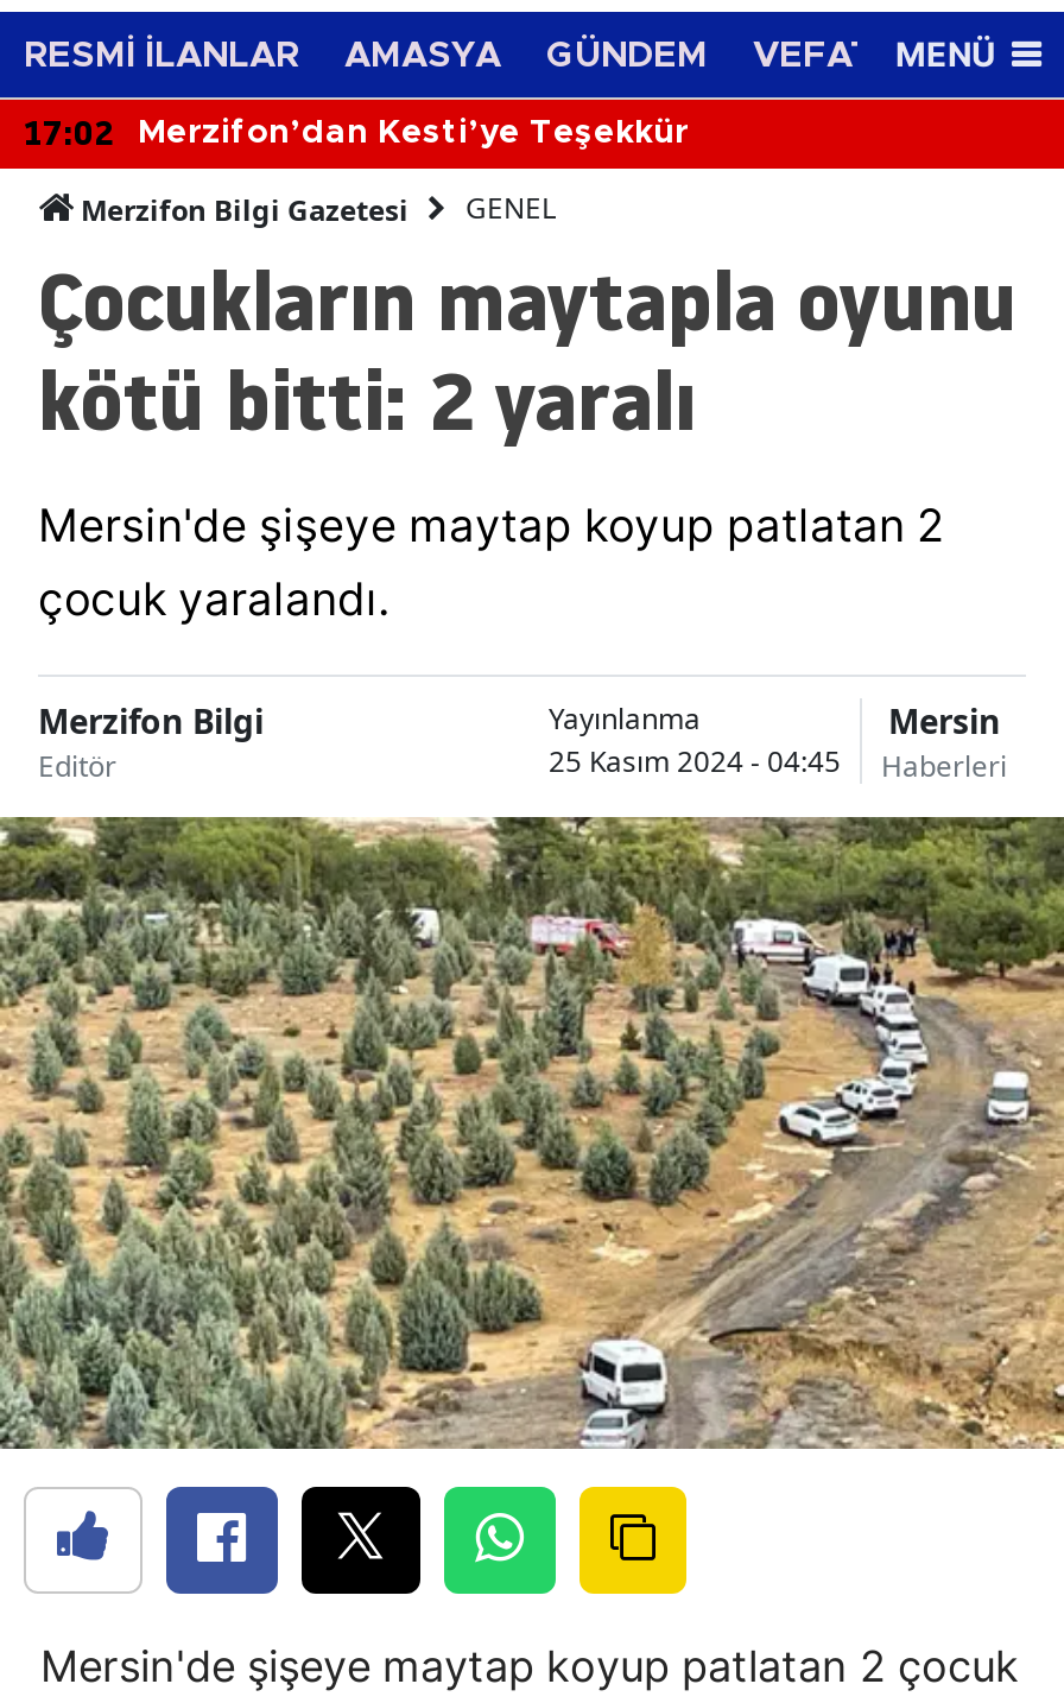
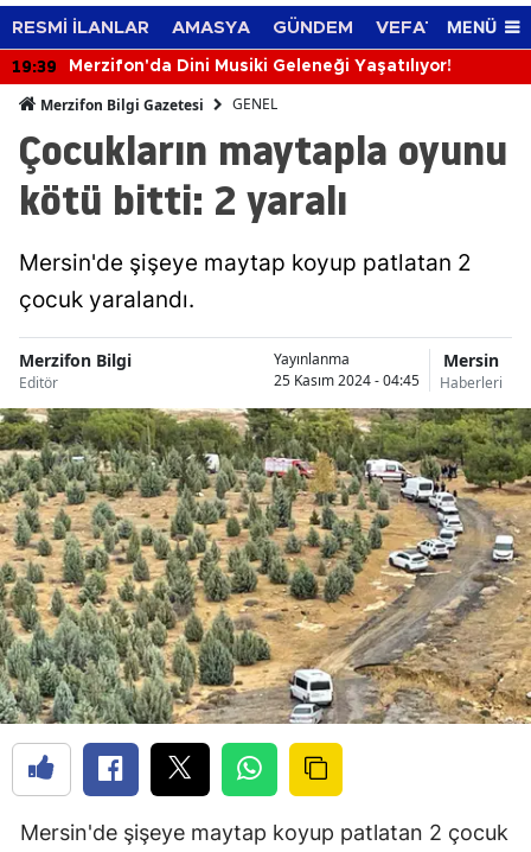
- 17:02
- Merzifon’dan Kesti’ye Teşekkür
+ 19:39
+ Merzifon'da Dini Musiki Geleneği Yaşatılıyor!
